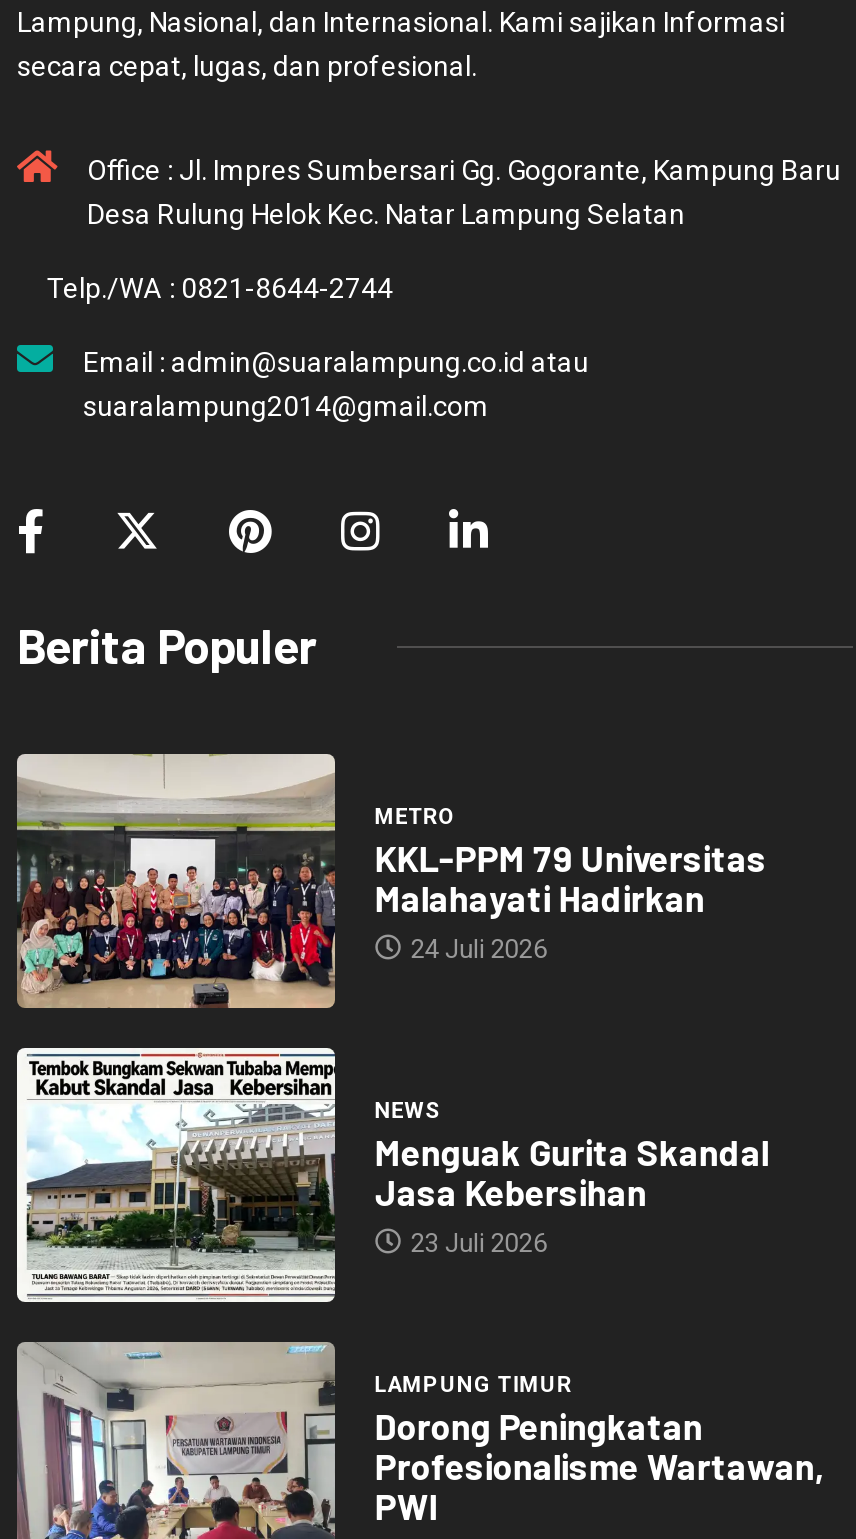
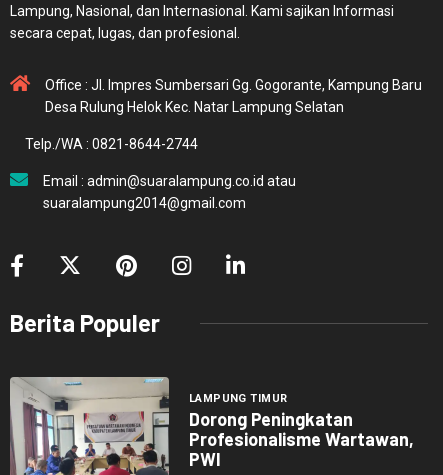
- [image]
- METRO
- KKL-PPM 79 Universitas
- Malahayati Hadirkan
- 24 Juli 2026

- [image]
- NEWS
- Menguak Gurita Skandal
- Jasa Kebersihan
- 23 Juli 2026
